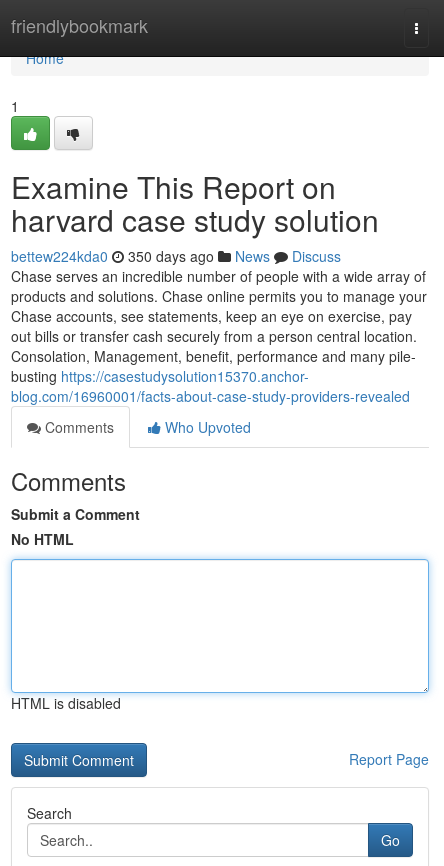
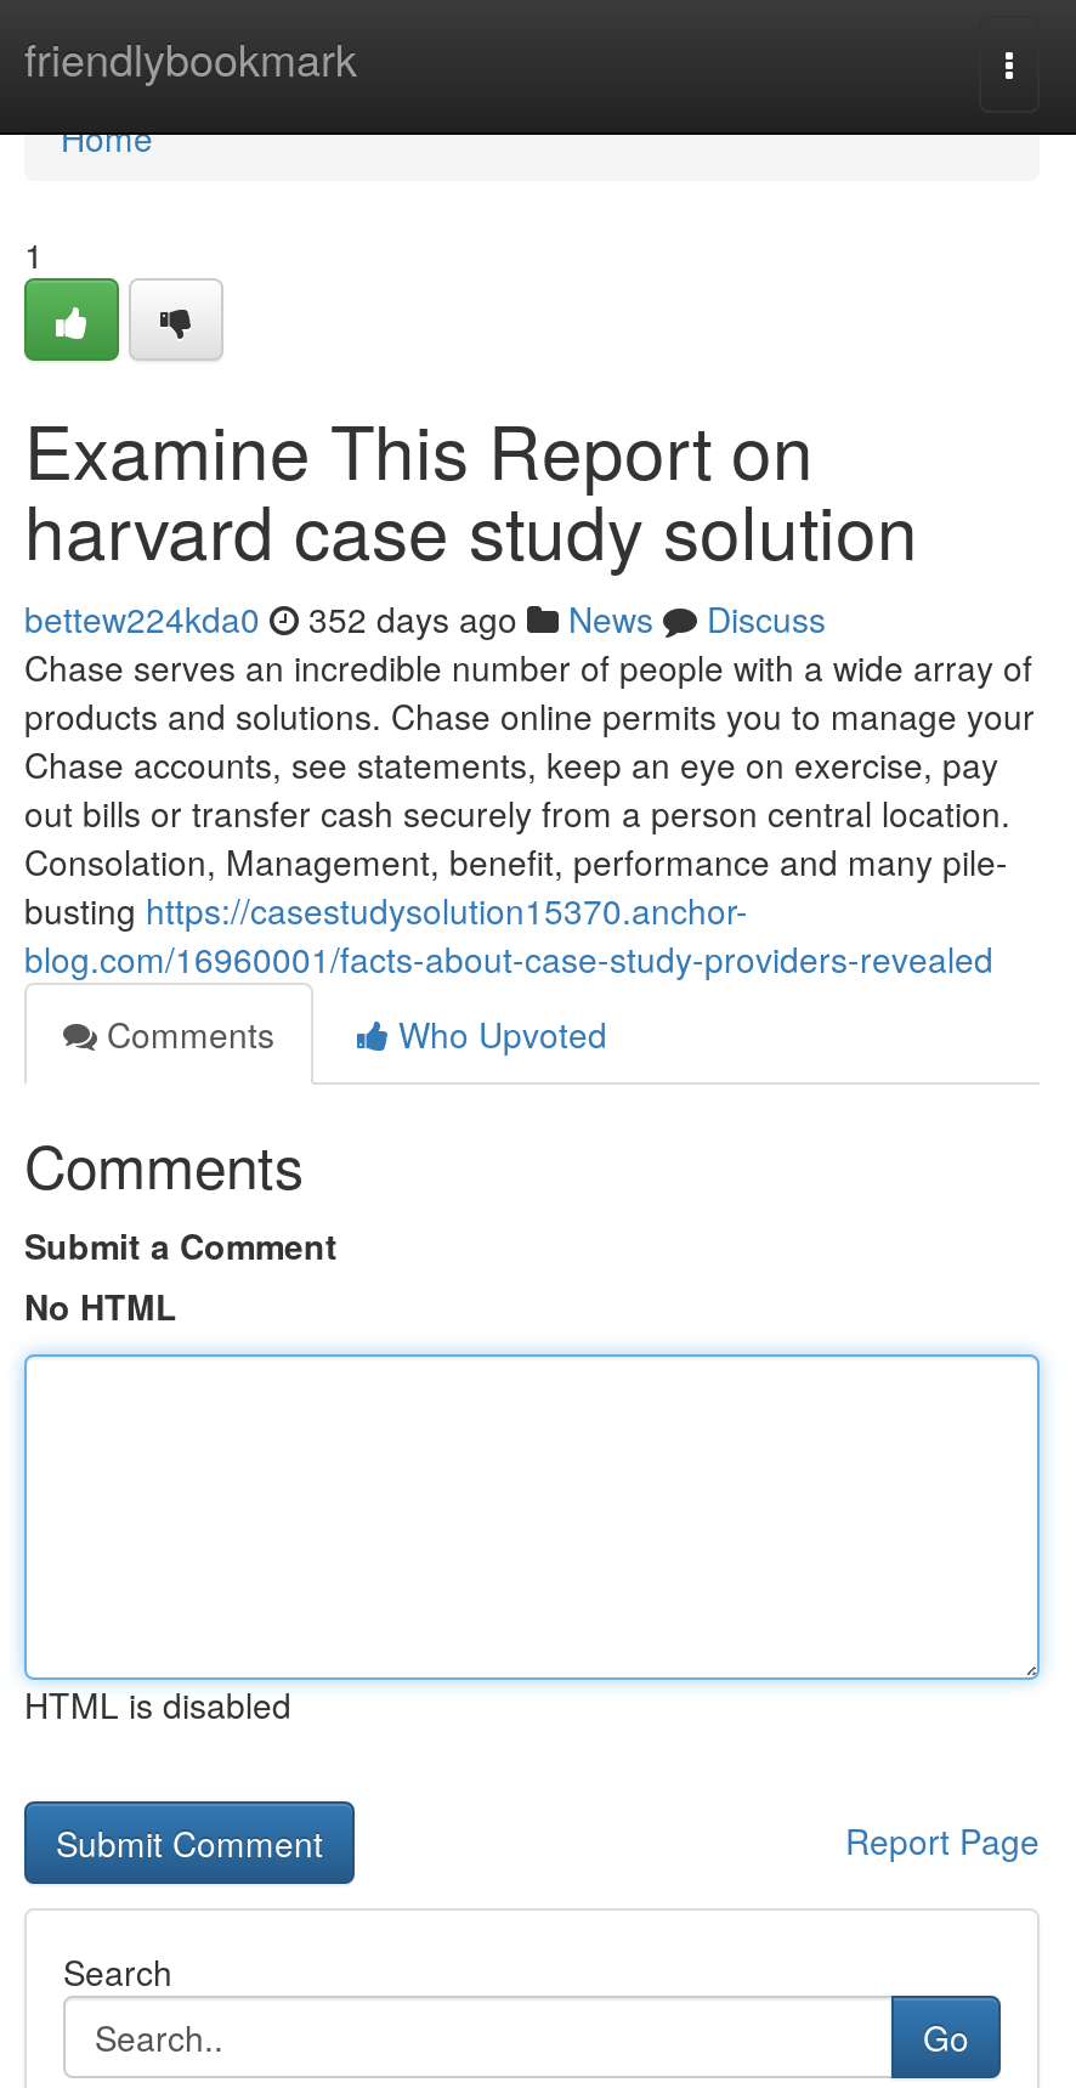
- bettew224kda0 350 days ago News Discuss
+ bettew224kda0 352 days ago News Discuss
